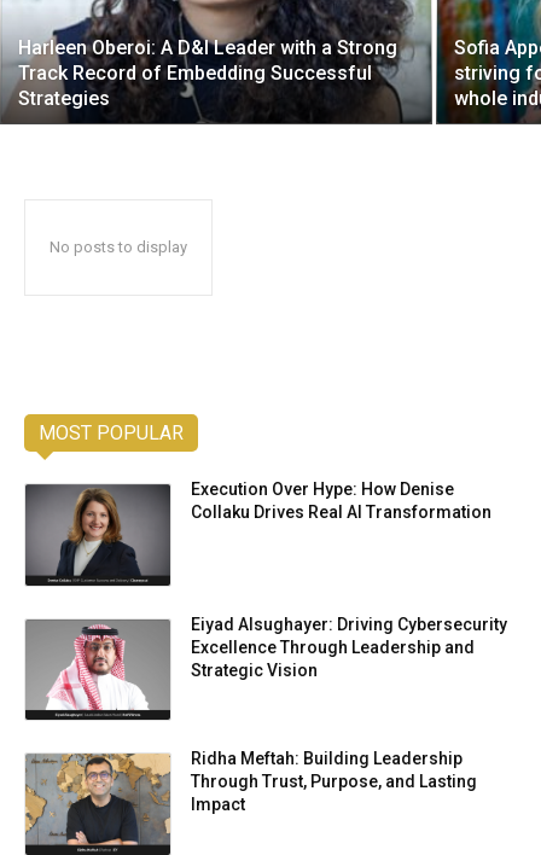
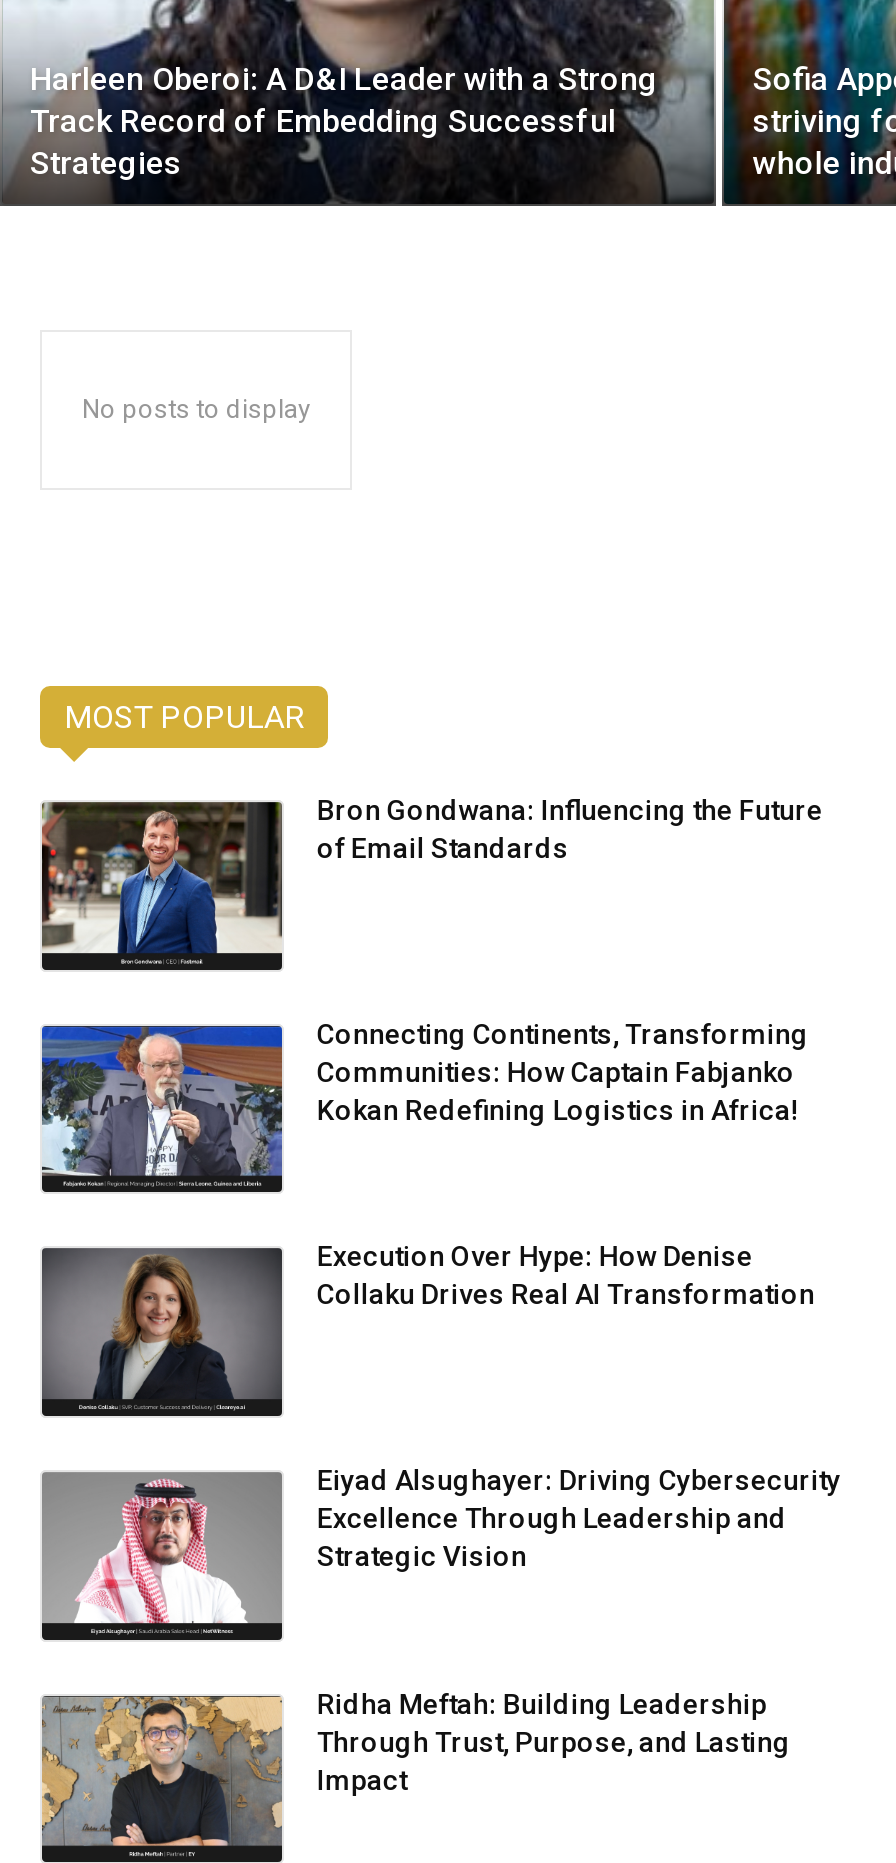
+ [image]
+ Bron Gondwana: Influencing the Future
+ of Email Standards

+ [image]
+ Connecting Continents, Transforming
+ Communities: How Captain Fabjanko
+ Kokan Redefining Logistics in Africa!
